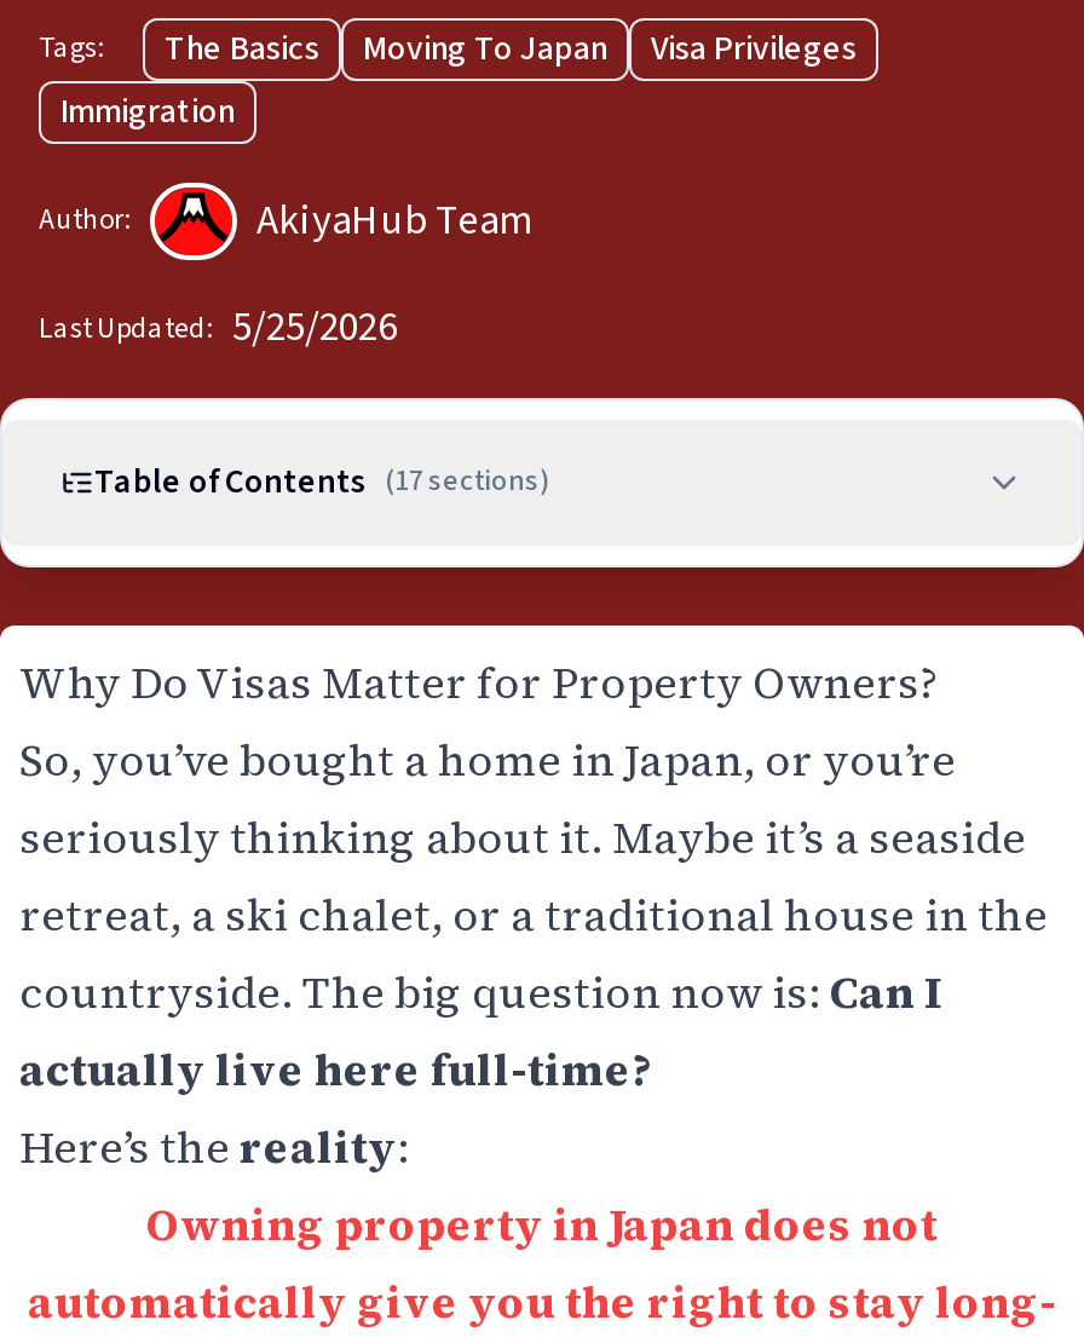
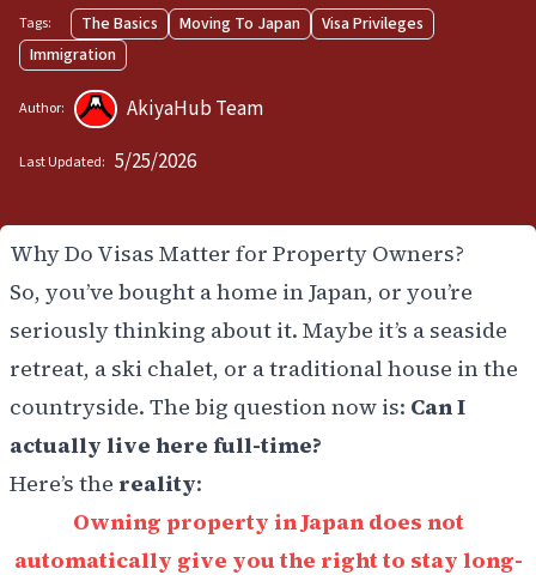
- Table of Contents (17sections)
